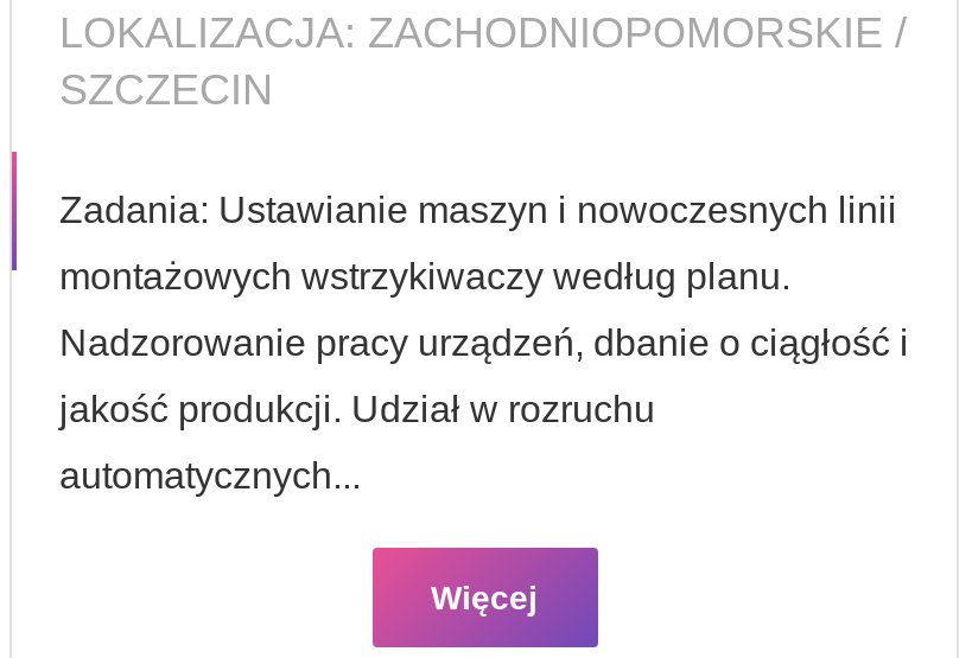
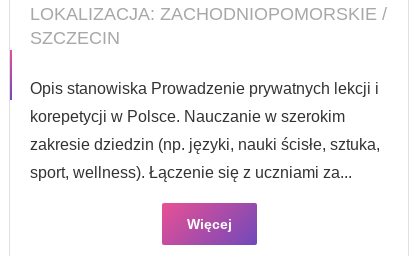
- Zadania: Ustawianie maszyn i nowoczesnych linii
- montażowych wstrzykiwaczy według planu.
- Nadzorowanie pracy urządzeń, dbanie o ciągłość i
- jakość produkcji. Udział w rozruchu
- automatycznych...
+ Opis stanowiska Prowadzenie prywatnych lekcji i
+ korepetycji w Polsce. Nauczanie w szerokim
+ zakresie dziedzin (np. języki, nauki ścisłe, sztuka,
+ sport, wellness). Łączenie się z uczniami za...
